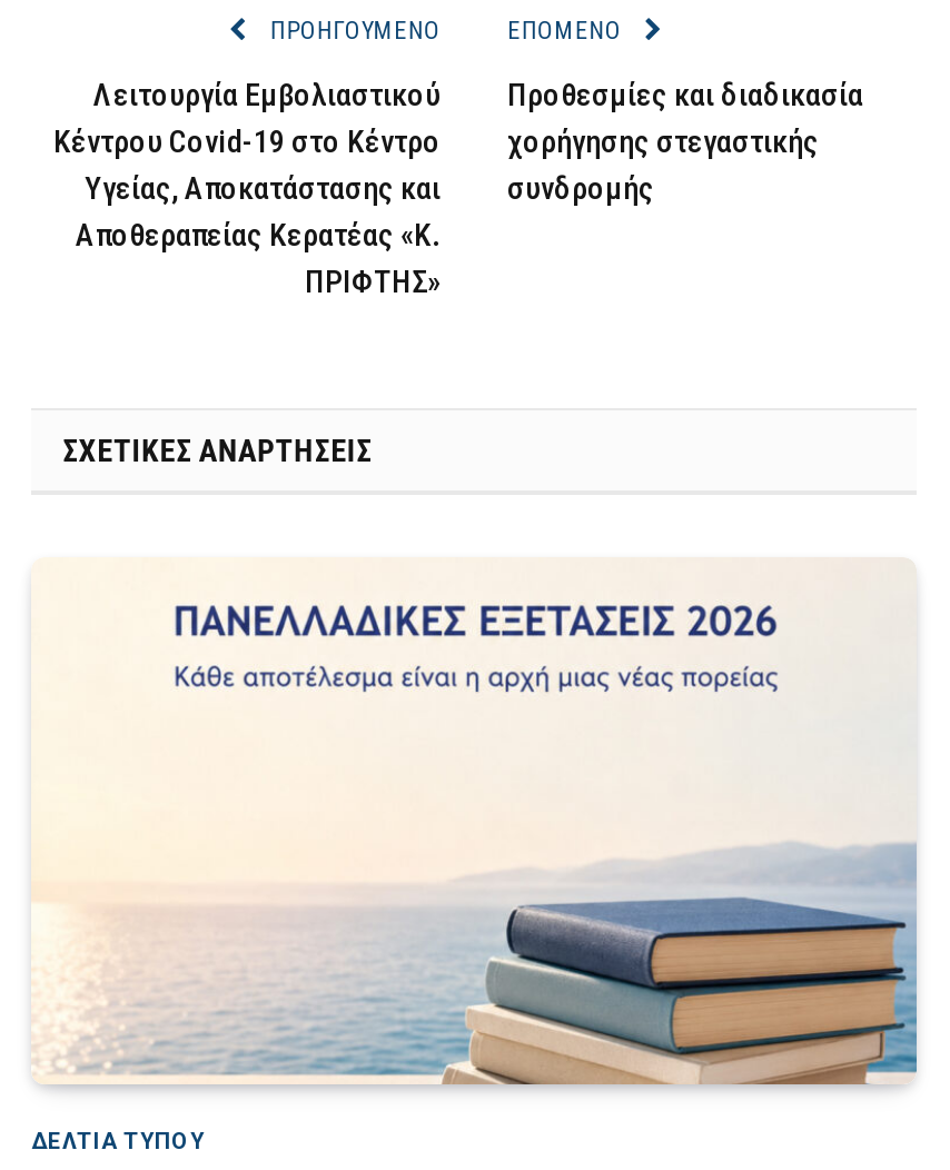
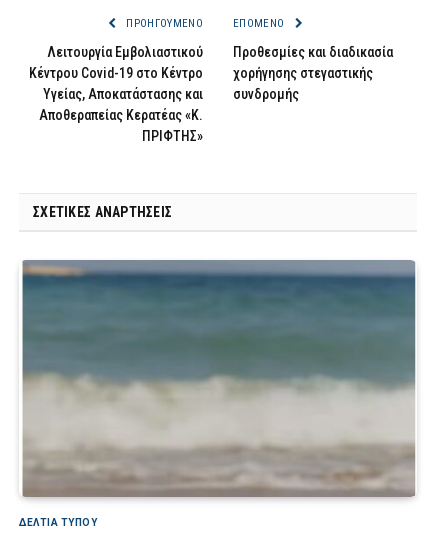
- [image]
+ [image]
